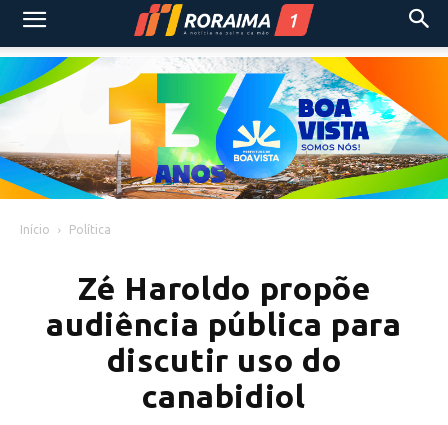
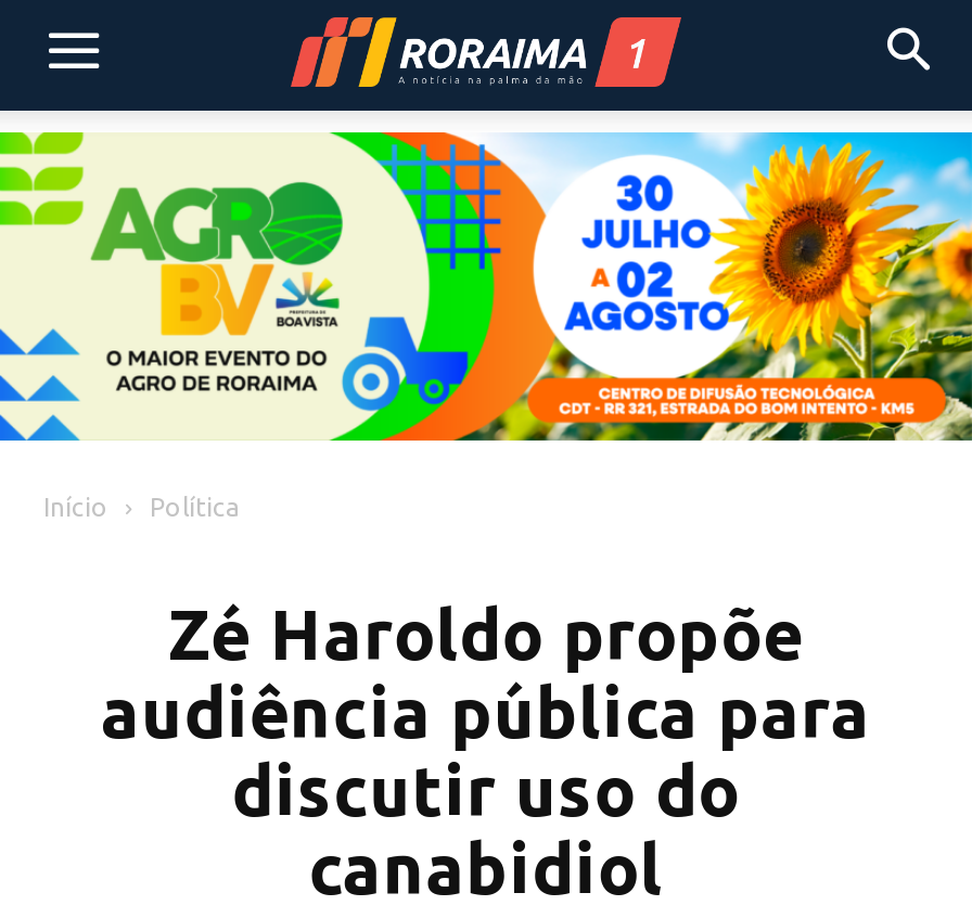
- [image]
+ [image]
